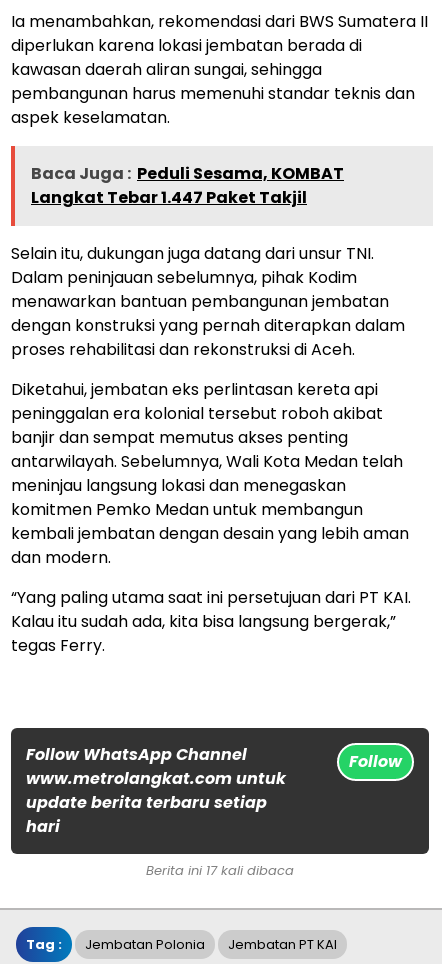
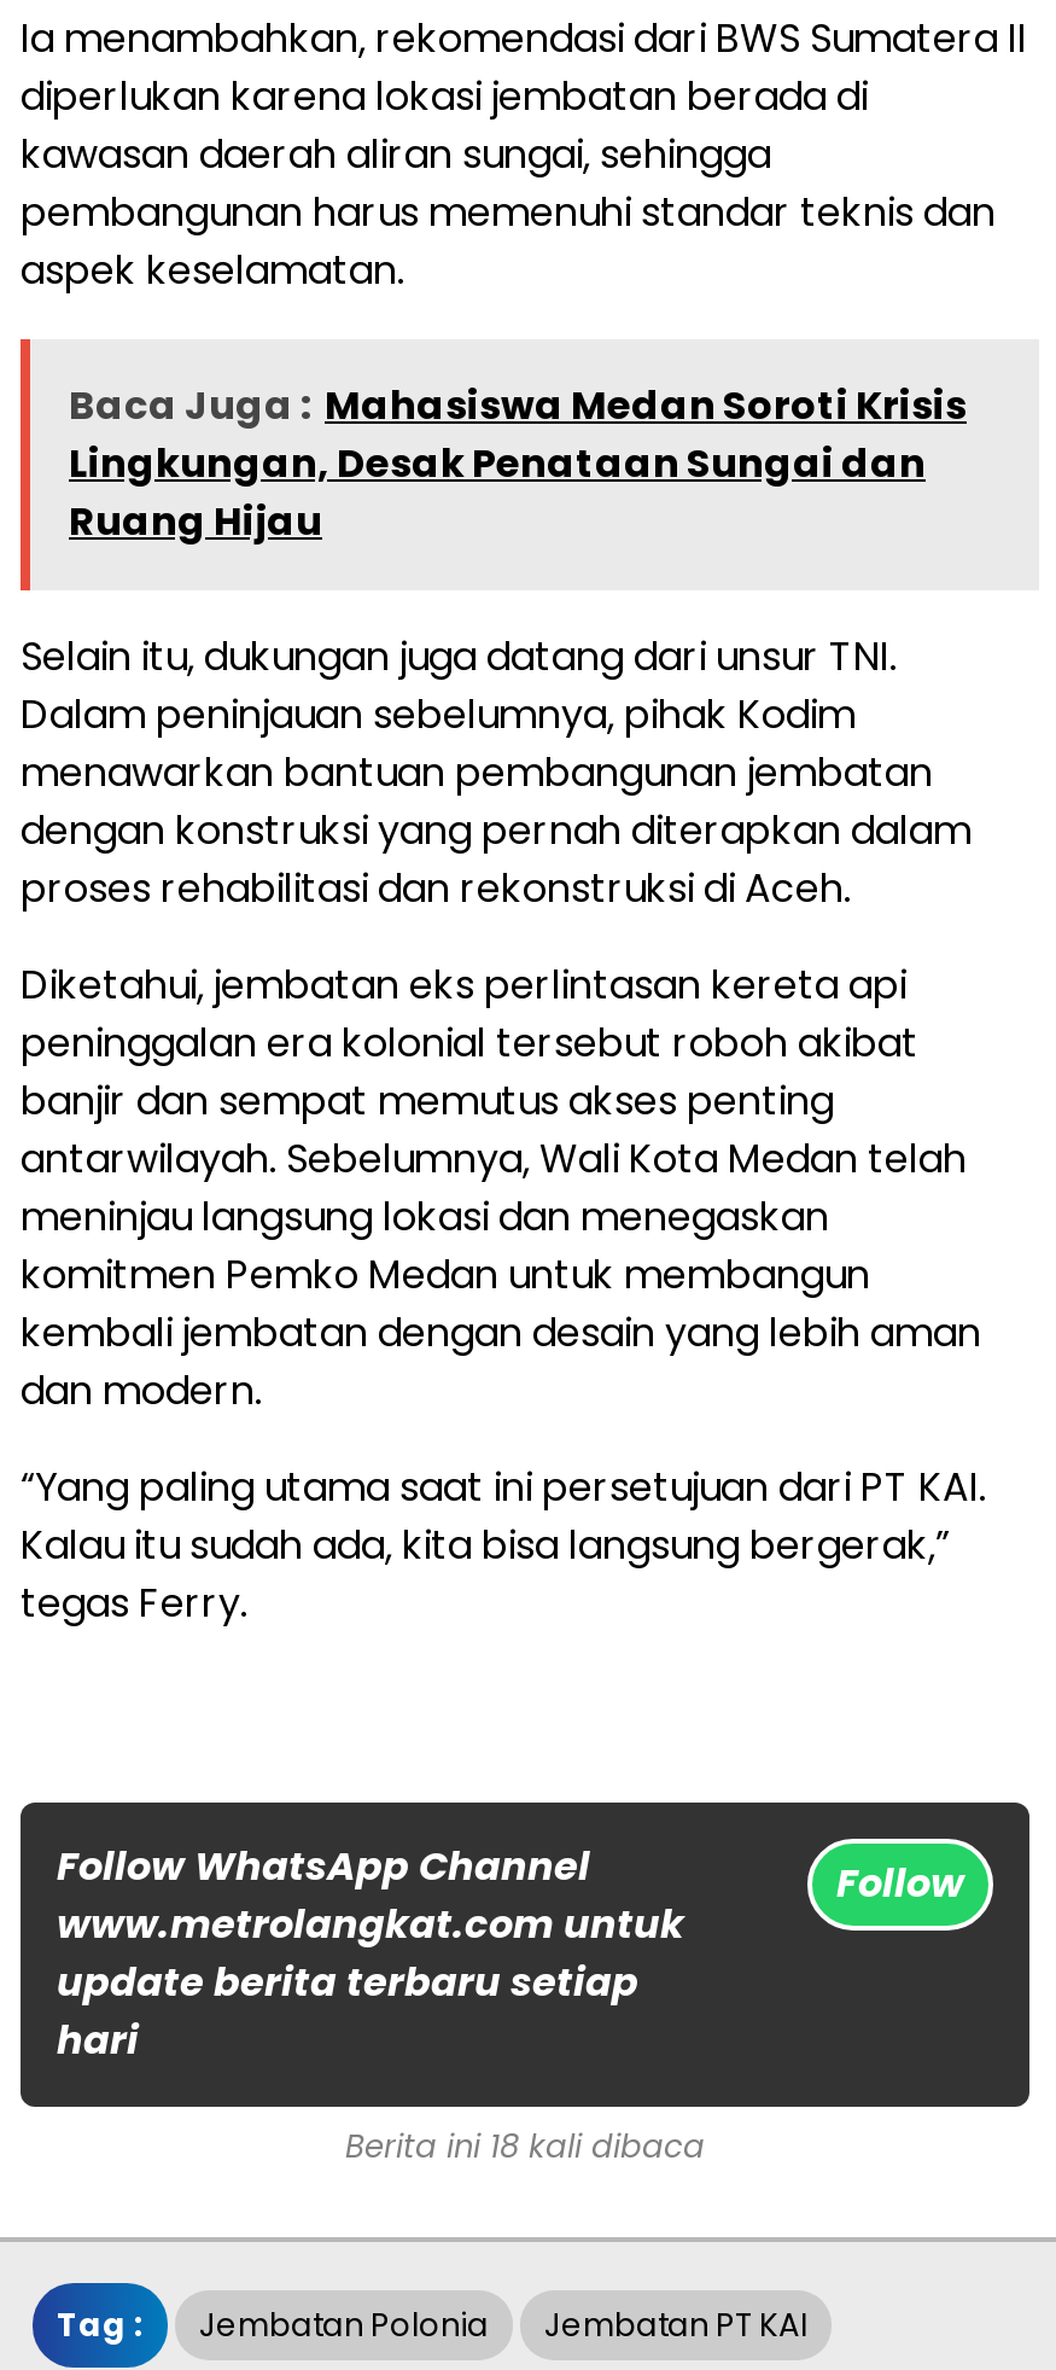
- Baca Juga : Peduli Sesama, KOMBAT
- Langkat Tebar 1.447 Paket Takjil
+ Baca Juga : Mahasiswa Medan Soroti Krisis
+ Lingkungan, Desak Penataan Sungai dan
+ Ruang Hijau

- Berita ini 17 kali dibaca
+ Berita ini 18 kali dibaca
